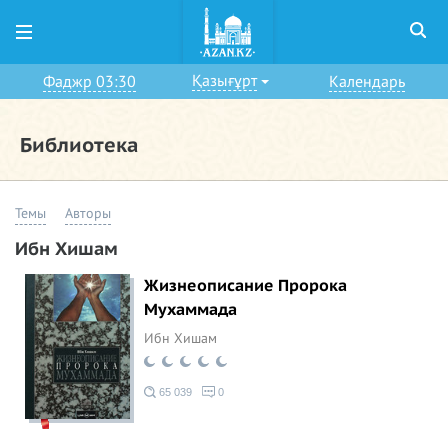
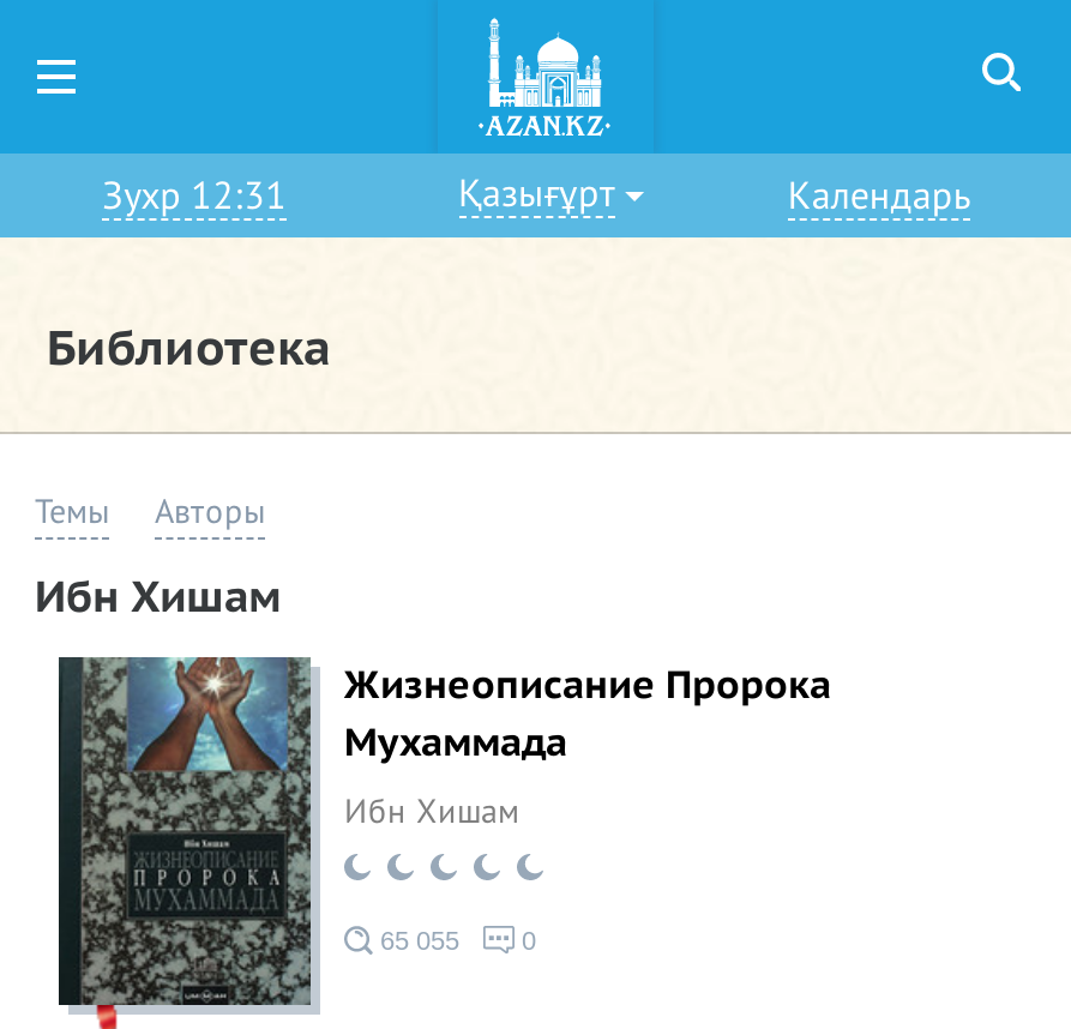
- Фаджр 03:30
+ Зухр 12:31

- 65 039
+ 65 055
